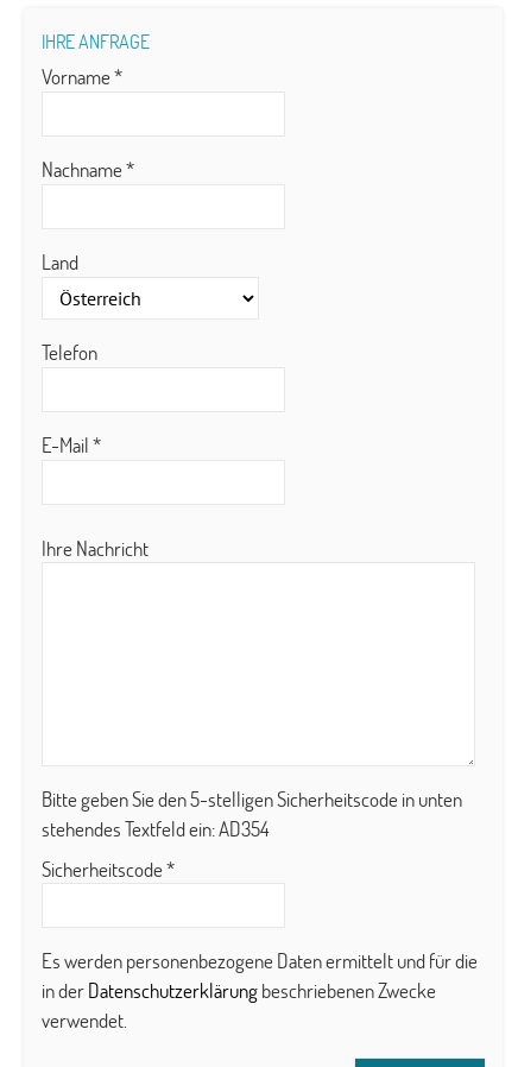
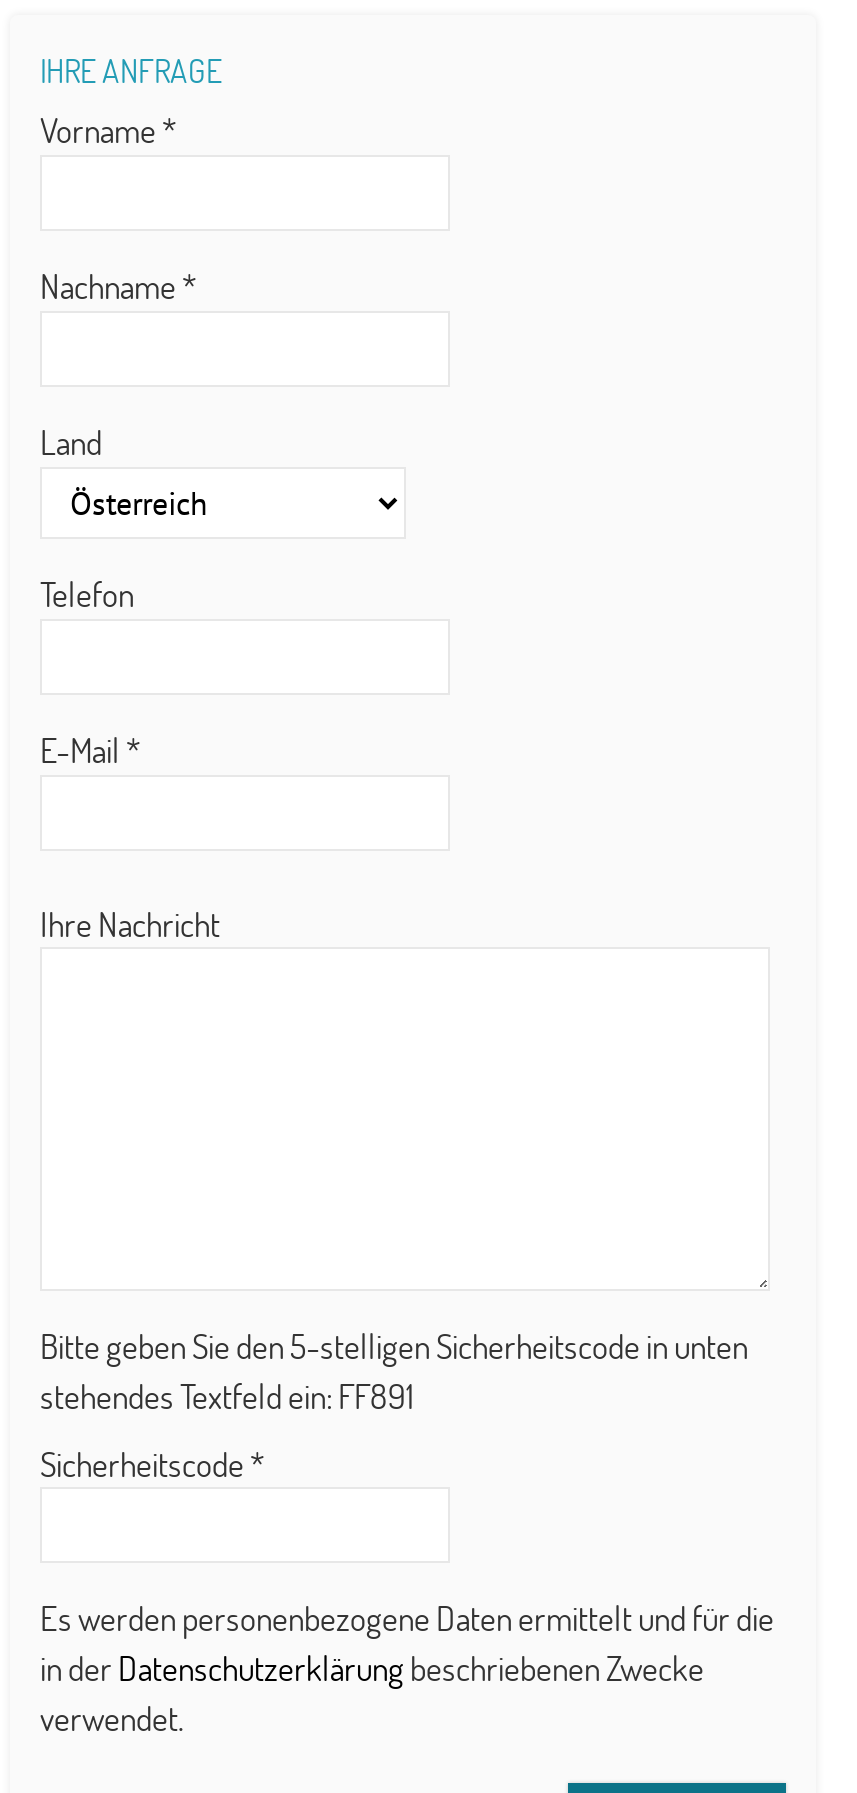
- stehendes Textfeld ein: AD354
+ stehendes Textfeld ein: FF891
